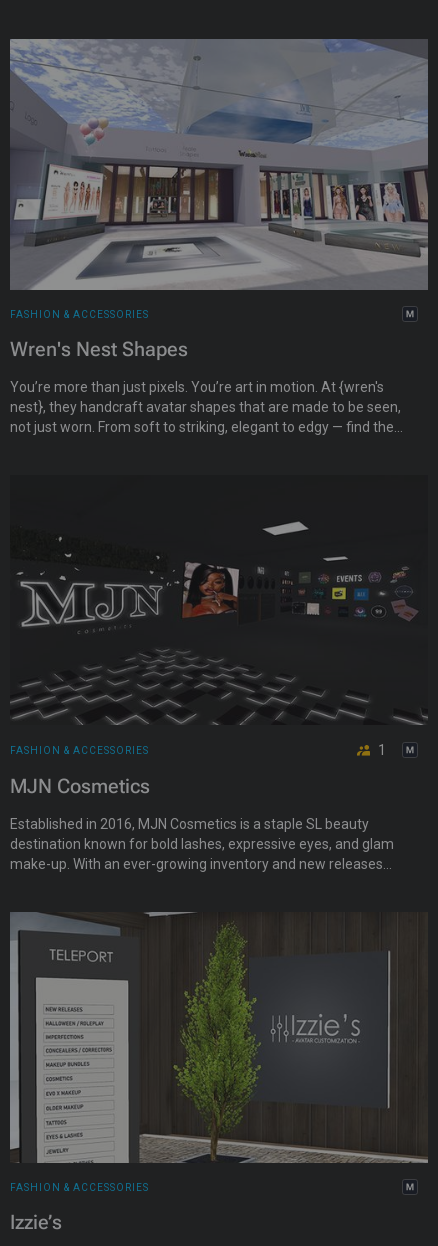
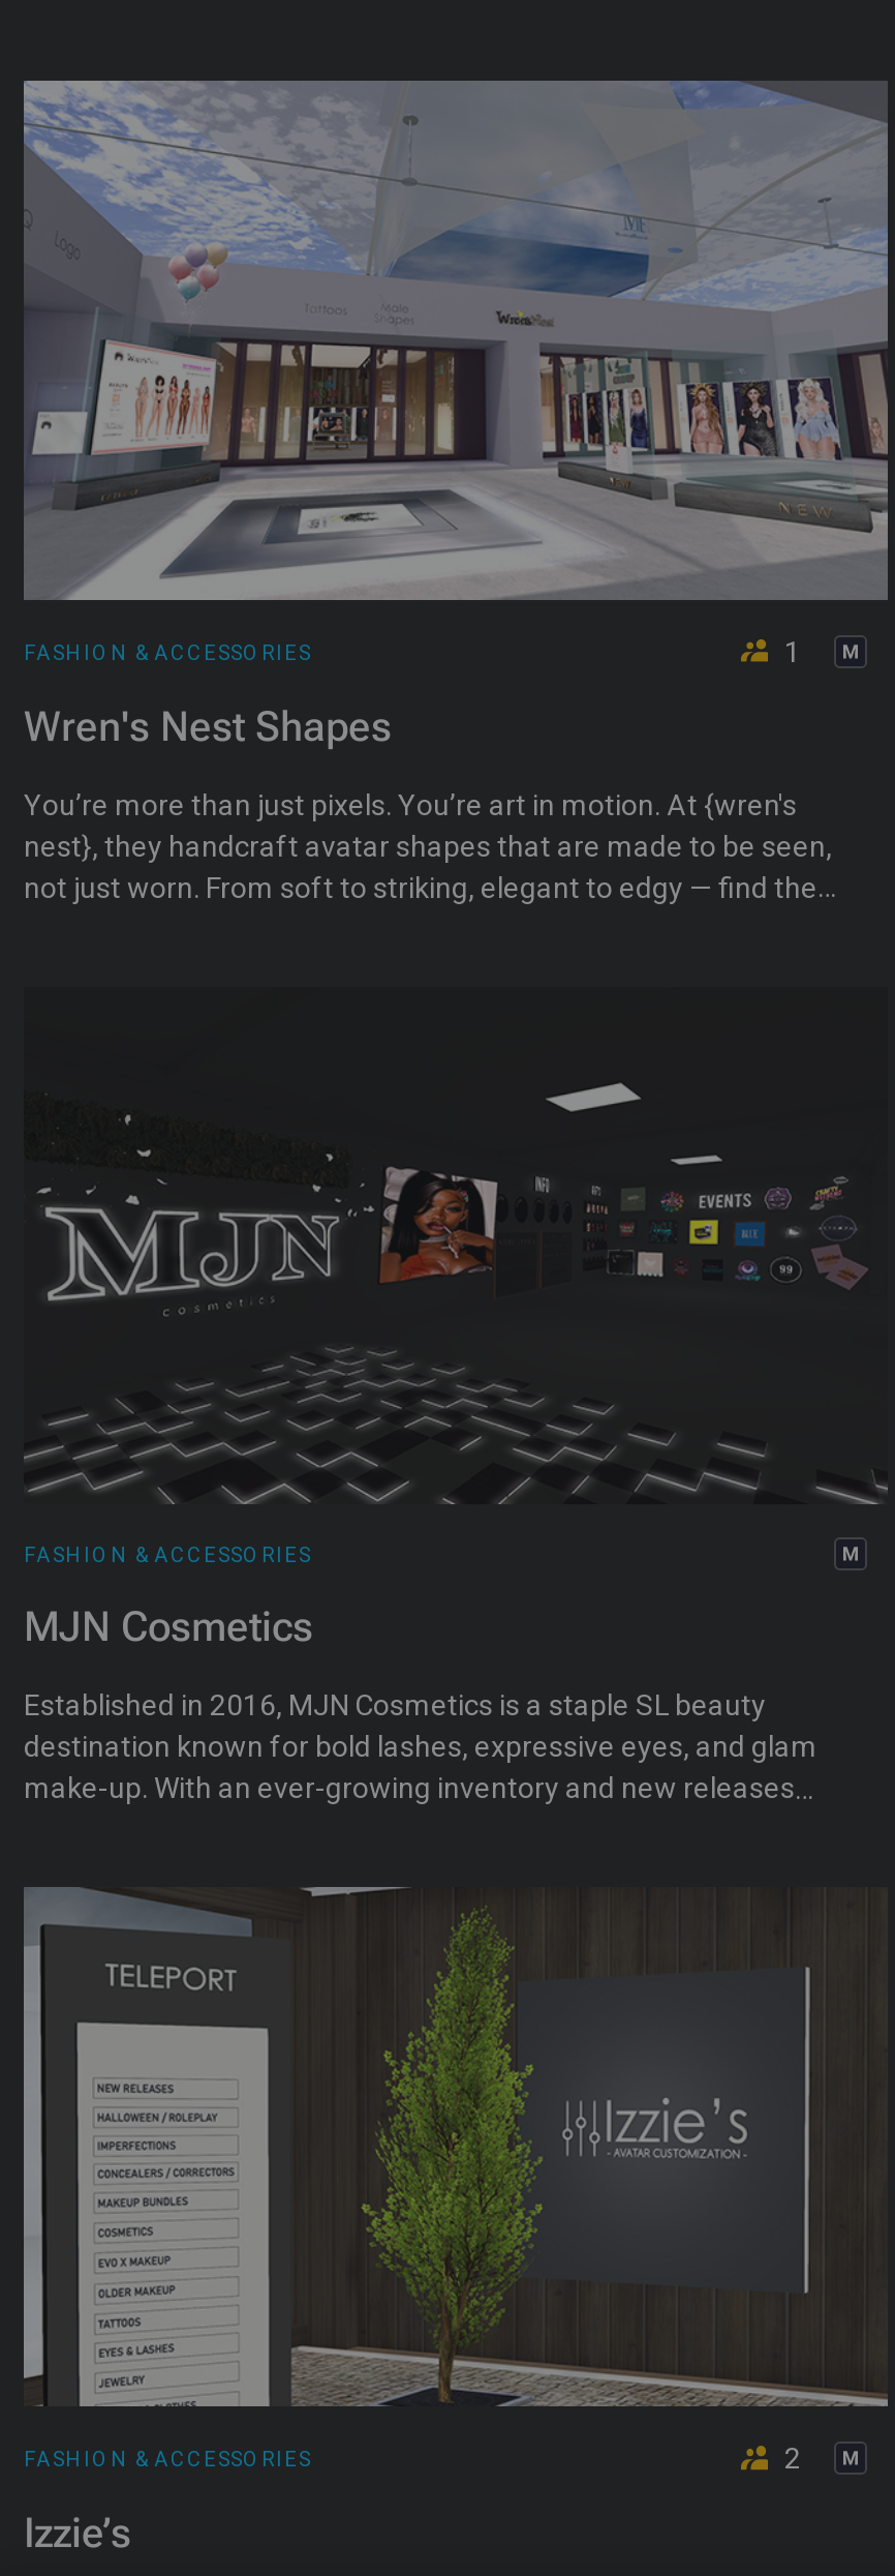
+ 1

- 1

+ 2
